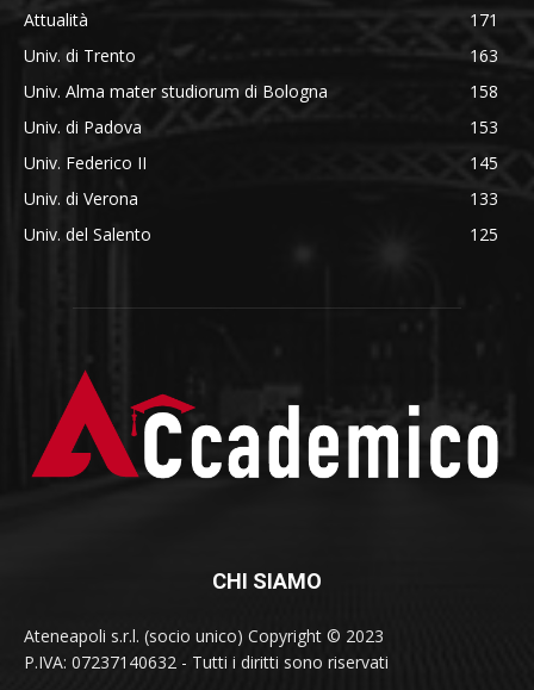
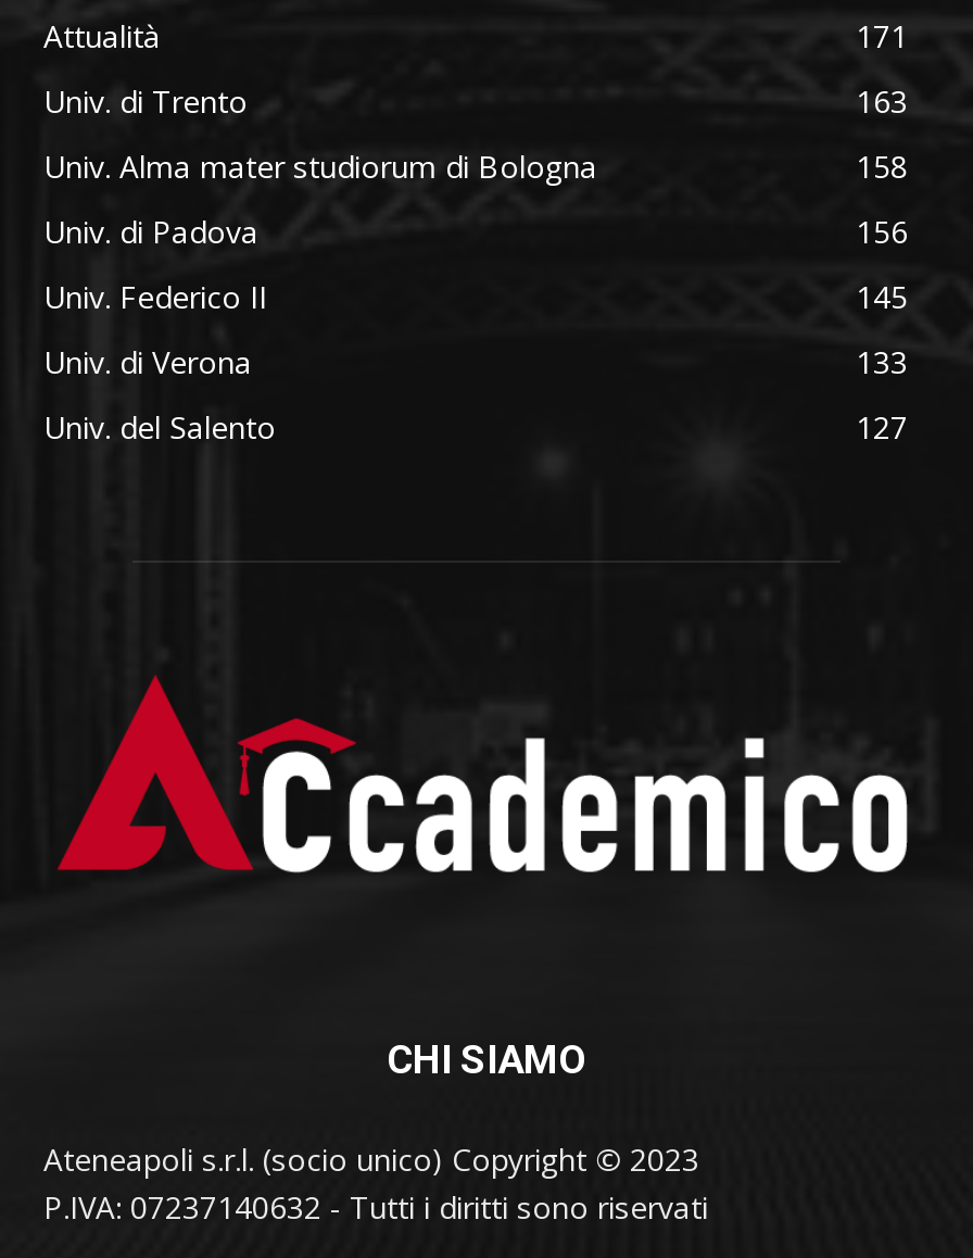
- 153
+ 156

- 125
+ 127
